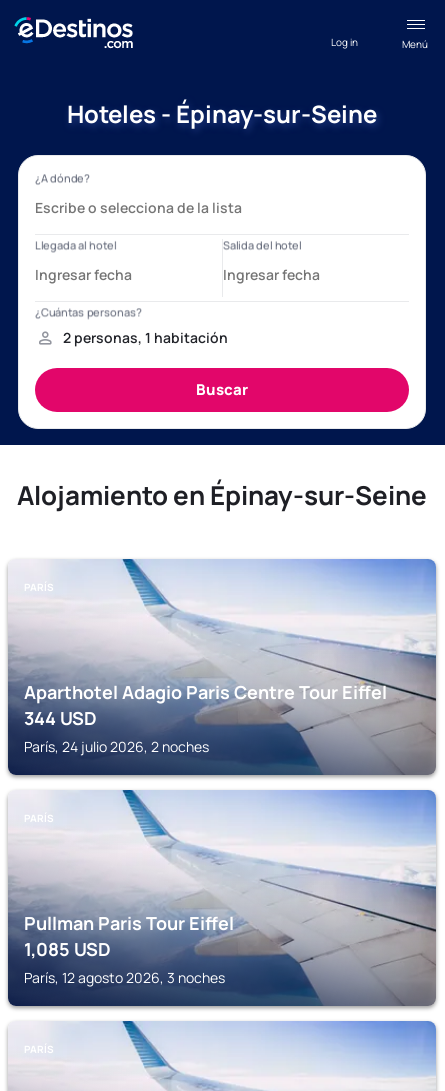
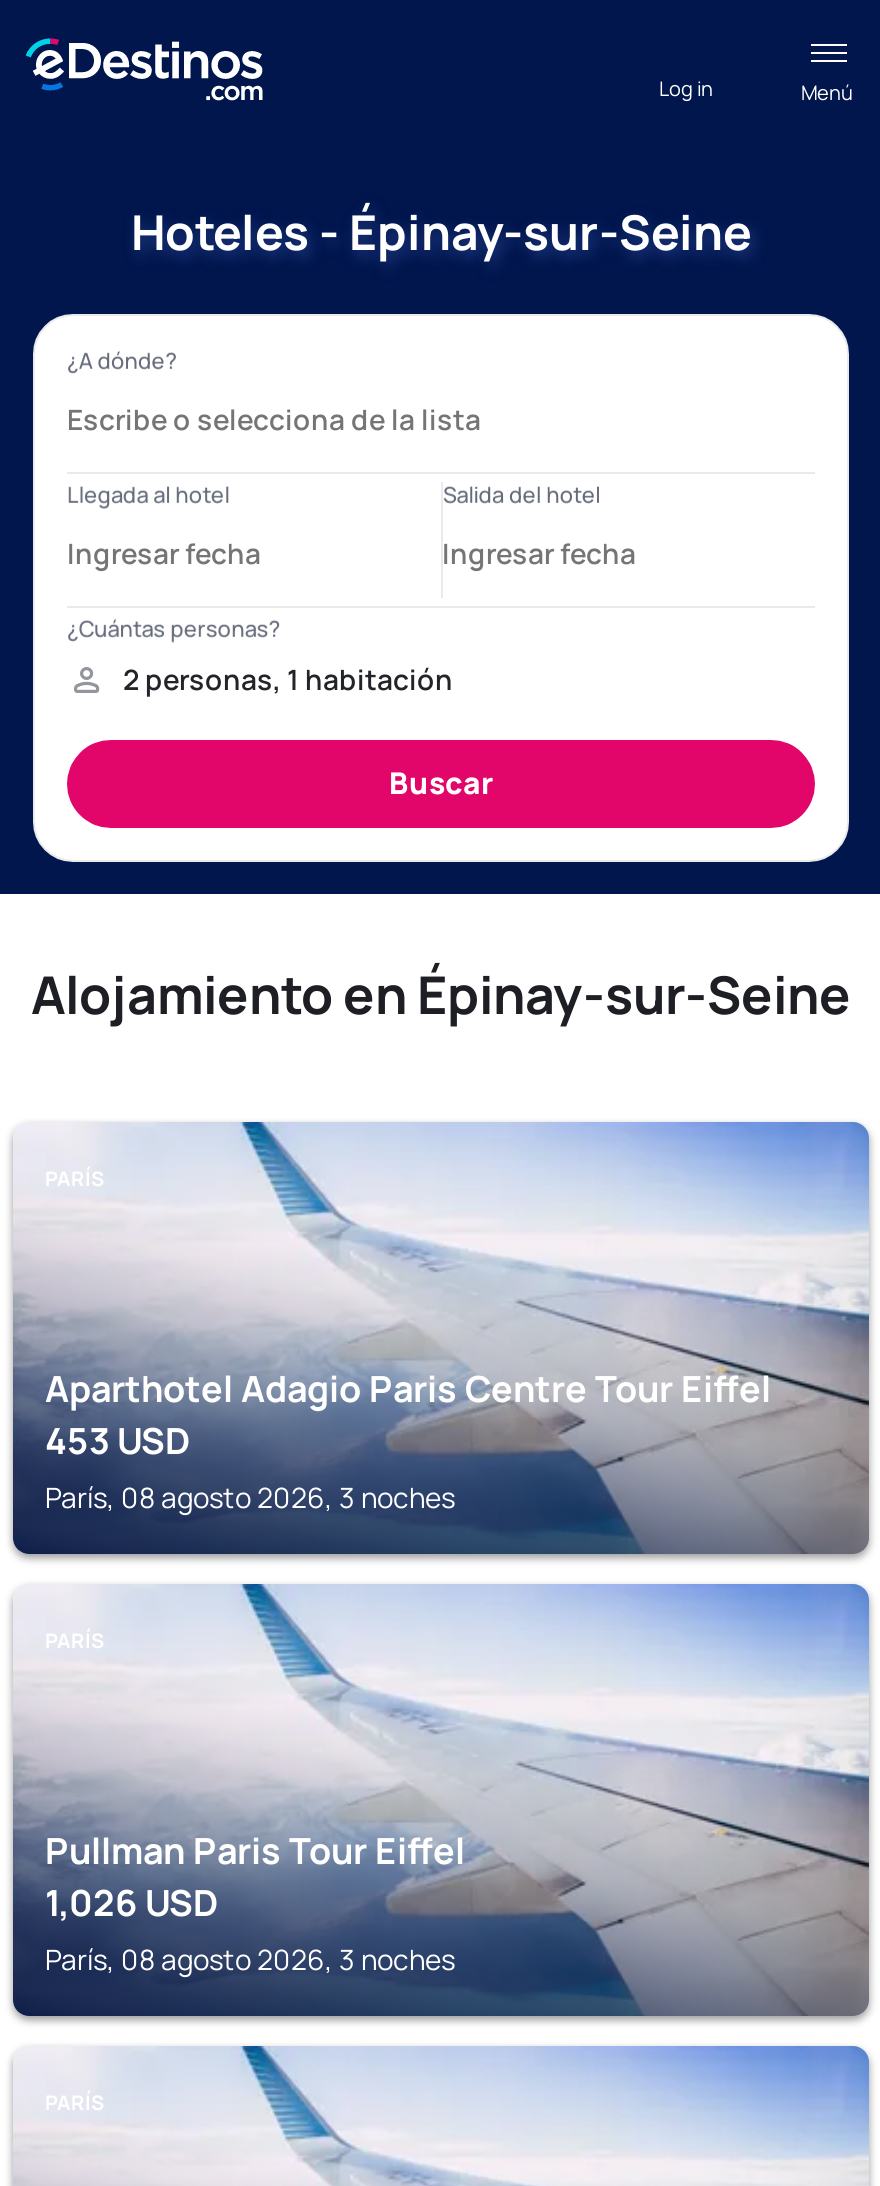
- 344 USD
+ 453 USD

- París, 24 julio 2026, 2 noches
+ París, 08 agosto 2026, 3 noches

- 1,085 USD
+ 1,026 USD

- París, 12 agosto 2026, 3 noches
+ París, 08 agosto 2026, 3 noches
